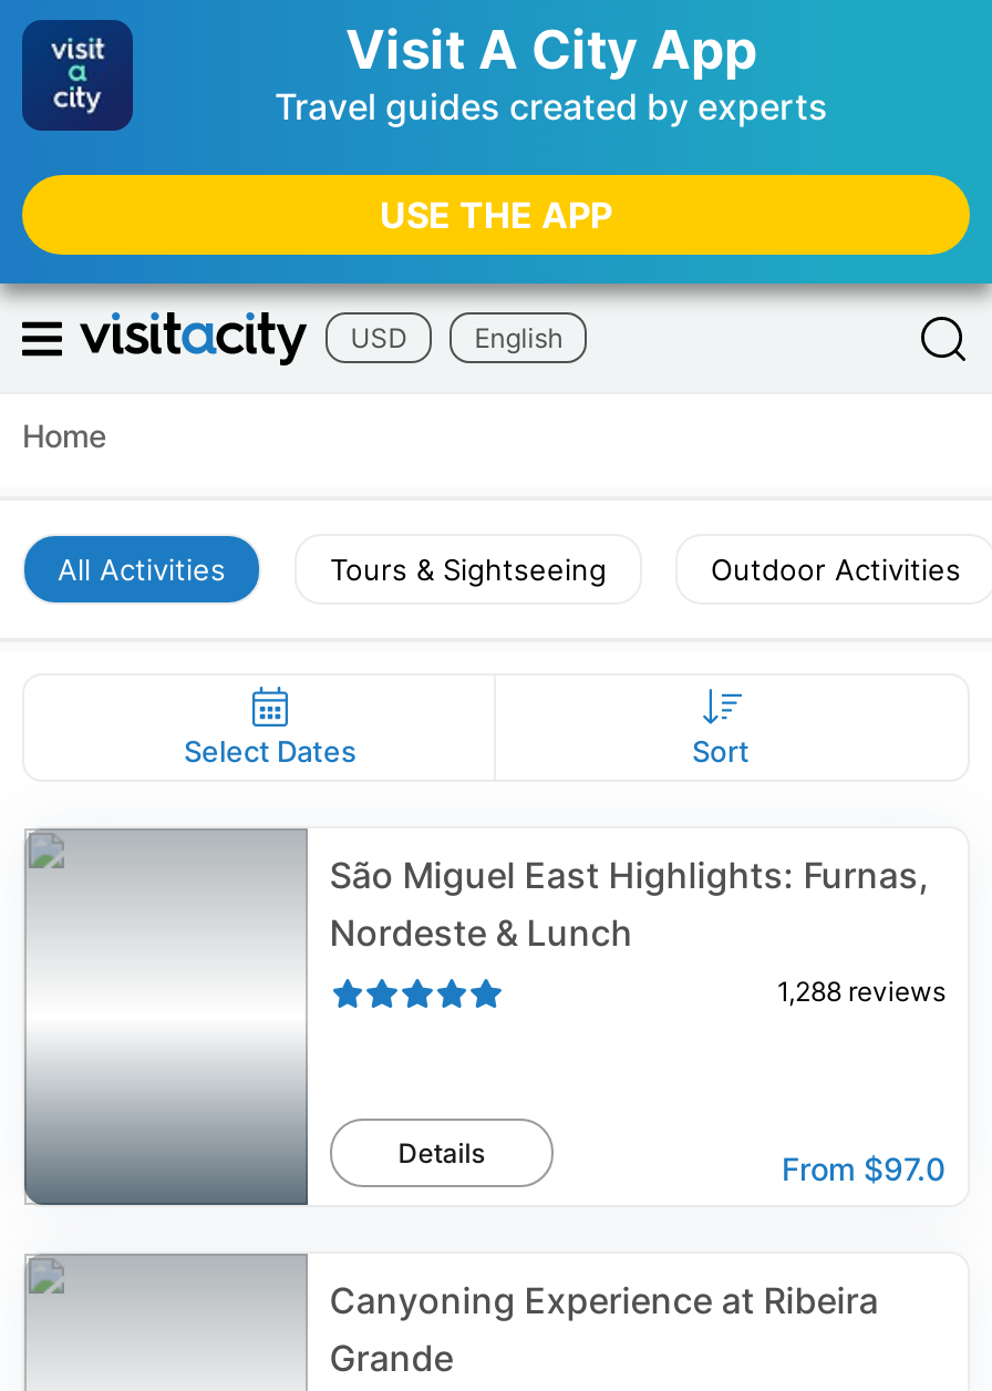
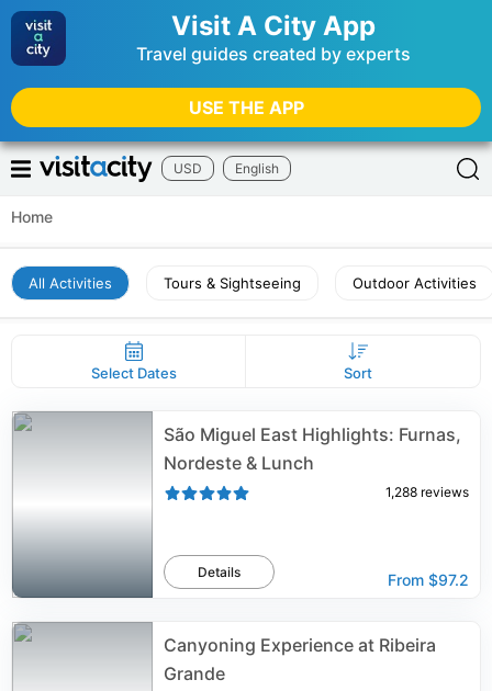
- From $97.0
+ From $97.2
